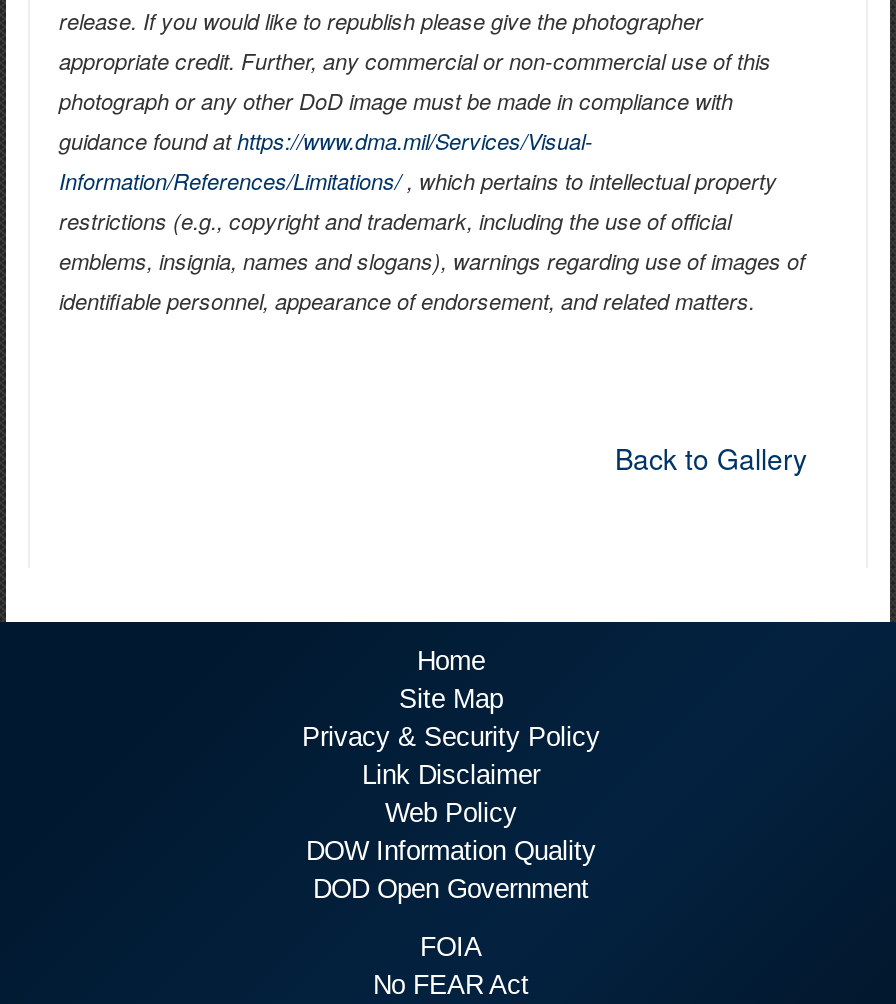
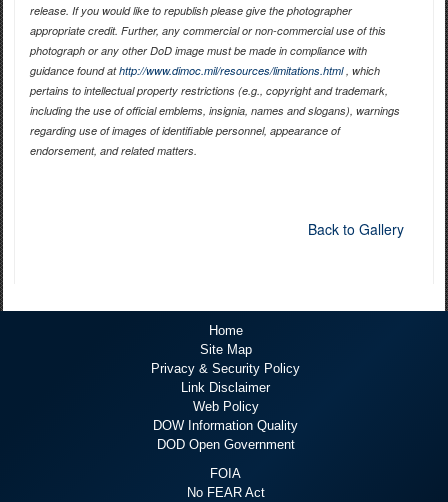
- guidance found athttps://www.dma.mil/Services/Visual-
- Information/References/Limitations/, which pertains to intellectual property
- restrictions (e.g., copyright and trademark, including the use of official
- emblems, insignia, names and slogans), warnings regarding use of images of
- identifiable personnel, appearance of endorsement, and related matters.
+ guidance found athttp://www.dimoc.mil/resources/limitations.html, which
+ pertains to intellectual property restrictions (e.g., copyright and trademark,
+ including the use of official emblems, insignia, names and slogans), warnings
+ regarding use of images of identifiable personnel, appearance of
+ endorsement, and related matters.
